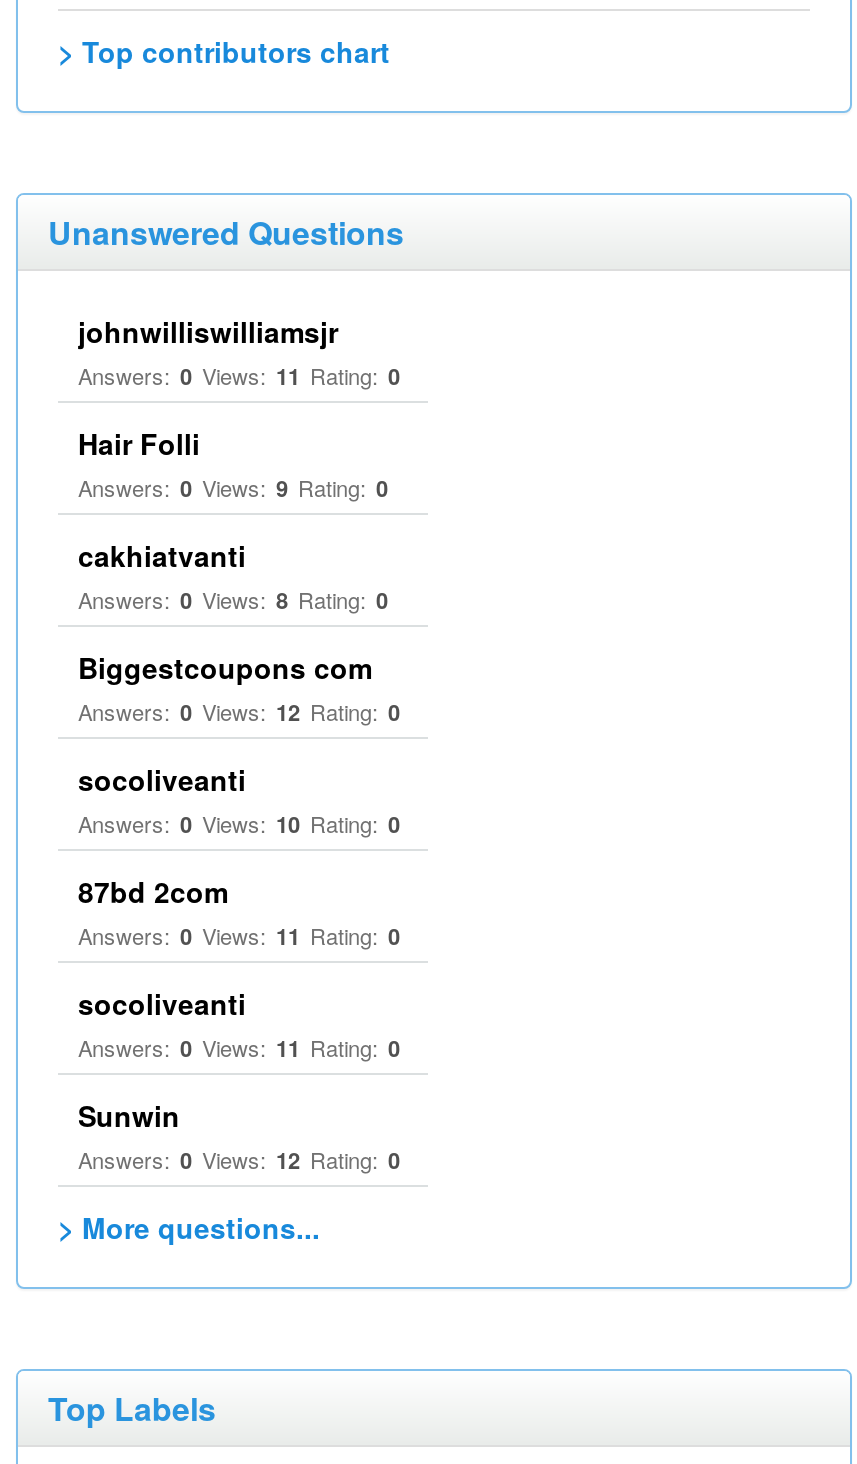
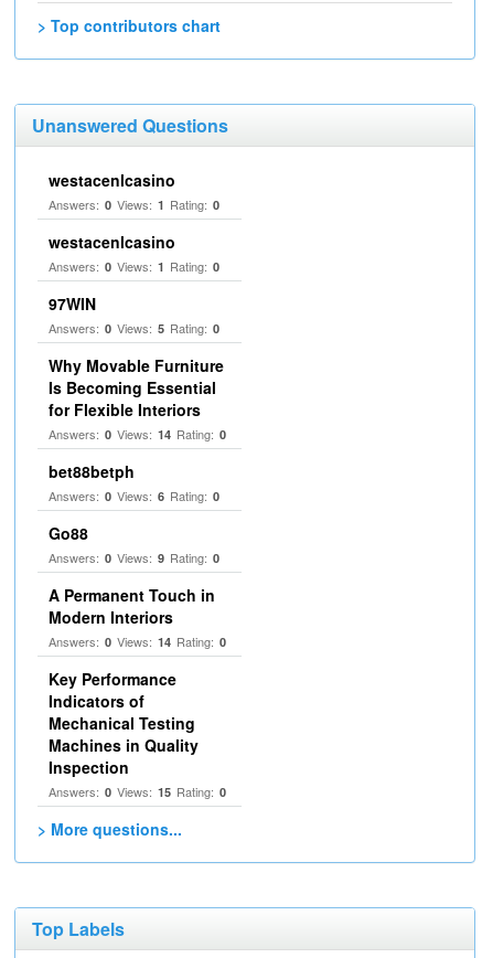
- johnwilliswilliamsjr
- Answers: 0 Views: 11 Rating: 0
- Hair Folli
+ westacenlcasino
+ Answers: 0 Views: 1 Rating: 0
+ westacenlcasino
+ Answers: 0 Views: 1 Rating: 0
+ 97WIN
+ Answers: 0 Views: 5 Rating: 0
+ Why Movable Furniture
+ Is Becoming Essential
+ for Flexible Interiors
+ Answers: 0 Views: 14 Rating: 0
+ bet88betph
+ Answers: 0 Views: 6 Rating: 0
+ Go88

moved down: Answers: 0 Views: 9 Rating: 0

- cakhiatvanti
- Answers: 0 Views: 8 Rating: 0
- Biggestcoupons com
- Answers: 0 Views: 12 Rating: 0
- socoliveanti
- Answers: 0 Views: 10 Rating: 0
- 87bd 2com
- Answers: 0 Views: 11 Rating: 0
- socoliveanti
- Answers: 0 Views: 11 Rating: 0
- Sunwin
- Answers: 0 Views: 12 Rating: 0
+ A Permanent Touch in
+ Modern Interiors
+ Answers: 0 Views: 14 Rating: 0
+ Key Performance
+ Indicators of
+ Mechanical Testing
+ Machines in Quality
+ Inspection
+ Answers: 0 Views: 15 Rating: 0
